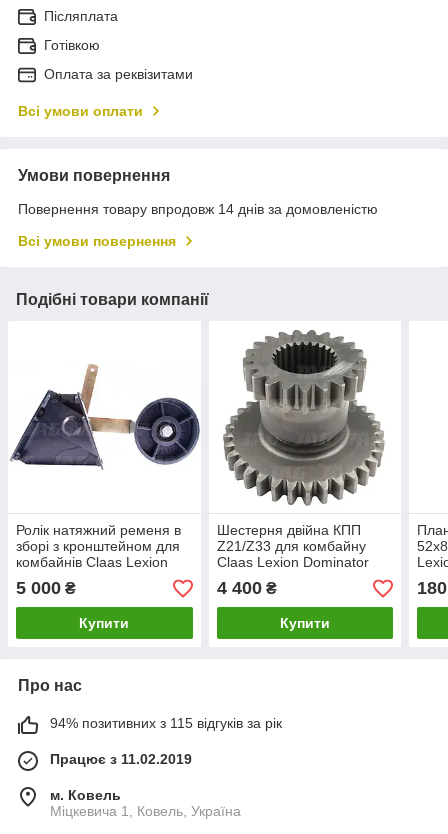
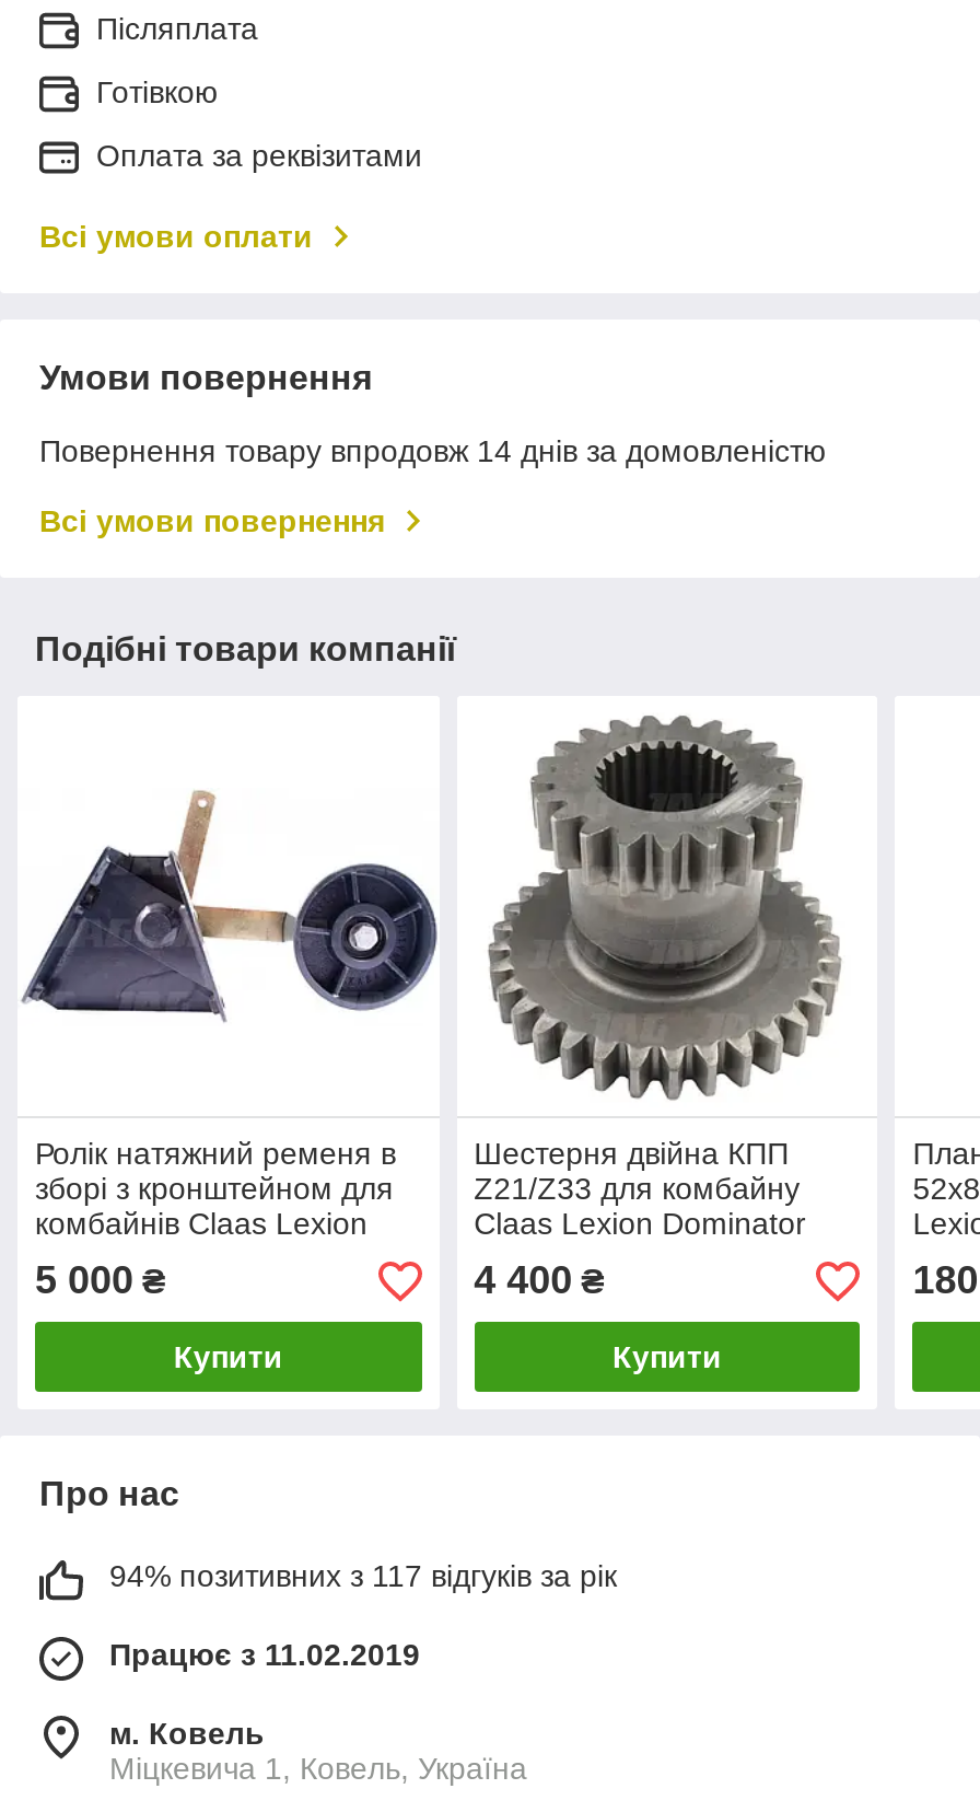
- 94% позитивних з 115 відгуків за рік
+ 94% позитивних з 117 відгуків за рік
